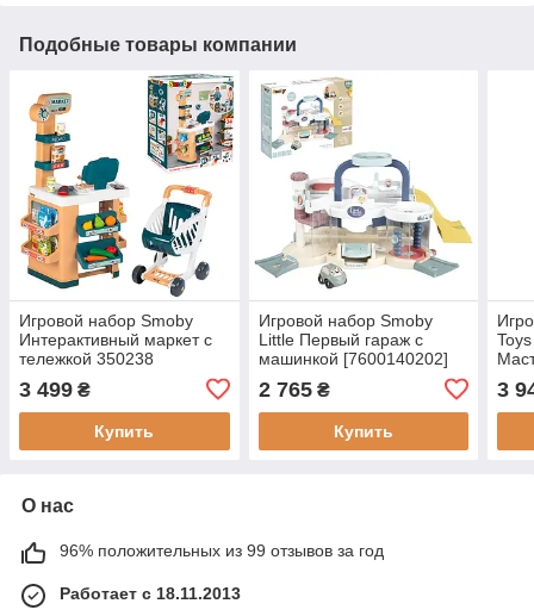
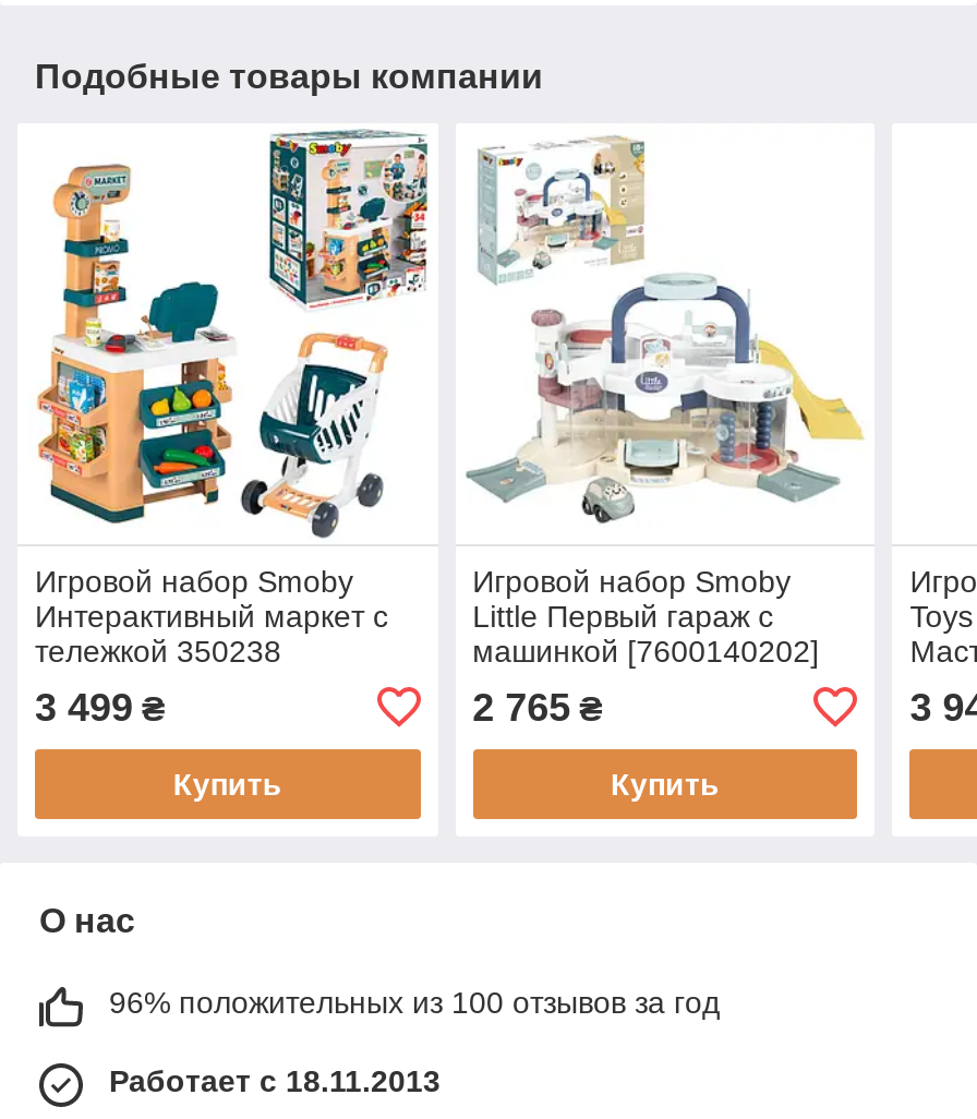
- 96% положительных из 99 отзывов за год
+ 96% положительных из 100 отзывов за год
